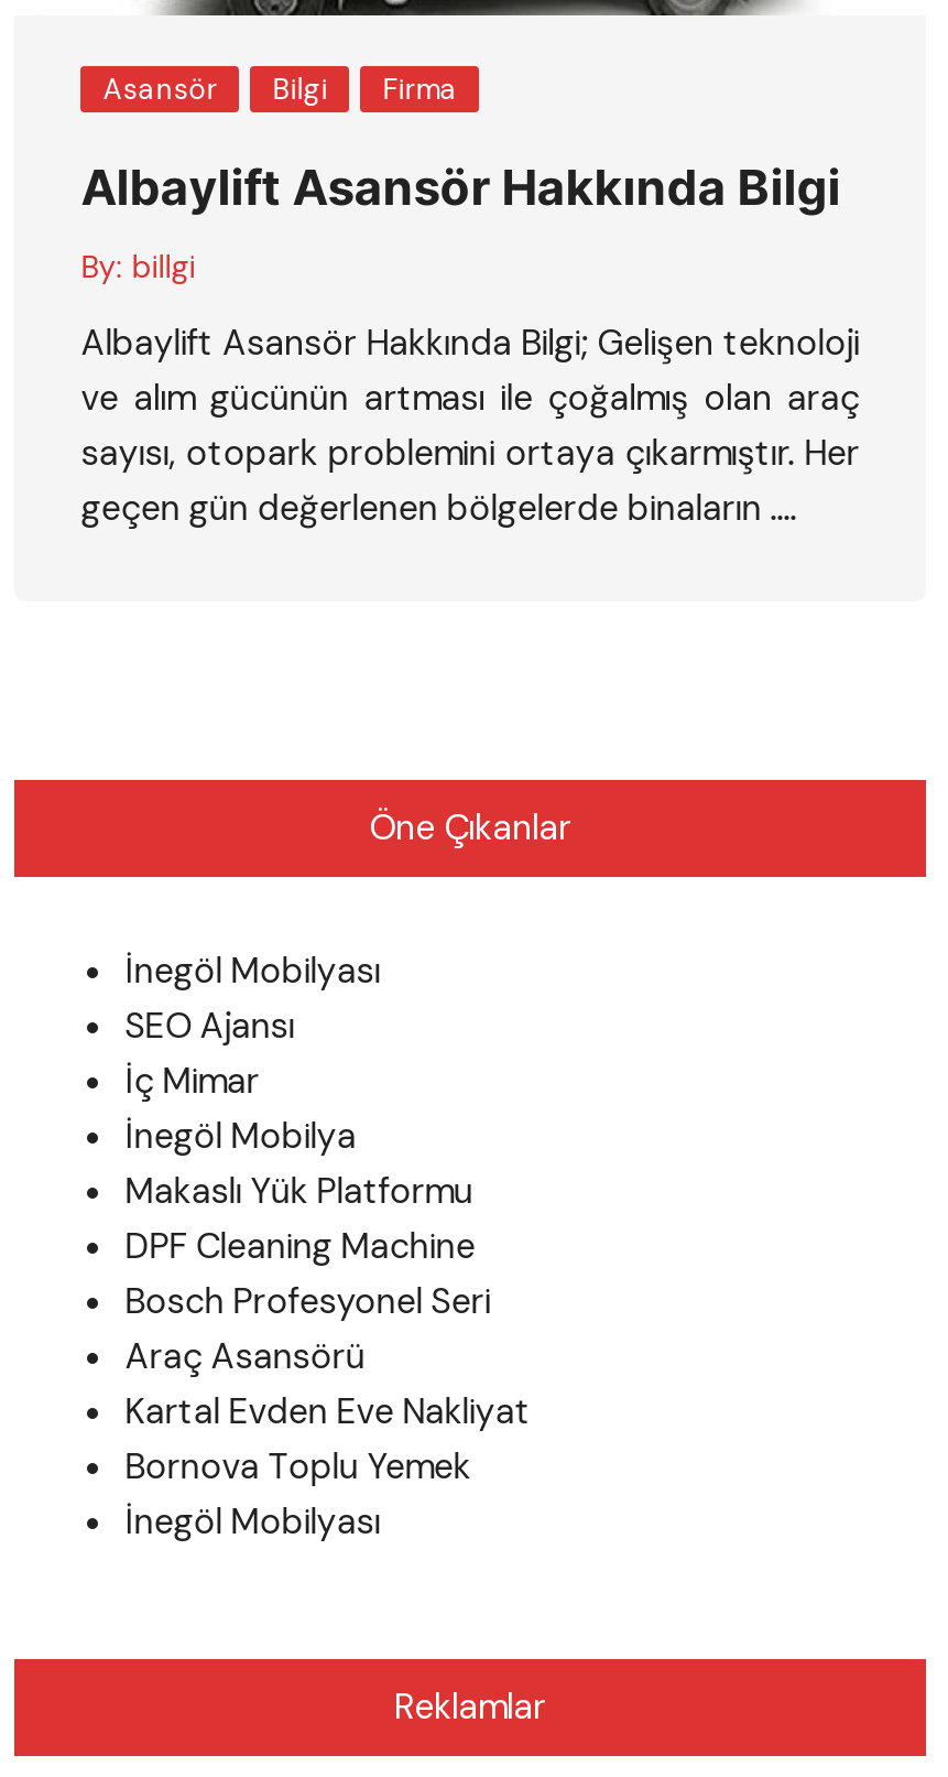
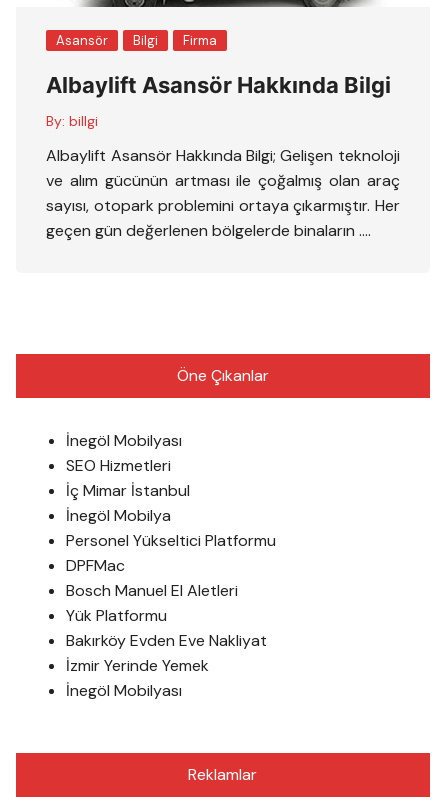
- SEO Ajansı
- İç Mimar
+ SEO Hizmetleri
+ İç Mimar İstanbul

- Makaslı Yük Platformu
- DPF Cleaning Machine
- Bosch Profesyonel Seri
- Araç Asansörü
- Kartal Evden Eve Nakliyat
- Bornova Toplu Yemek
+ Personel Yükseltici Platformu
+ DPFMac
+ Bosch Manuel El Aletleri
+ Yük Platformu
+ Bakırköy Evden Eve Nakliyat
+ İzmir Yerinde Yemek
